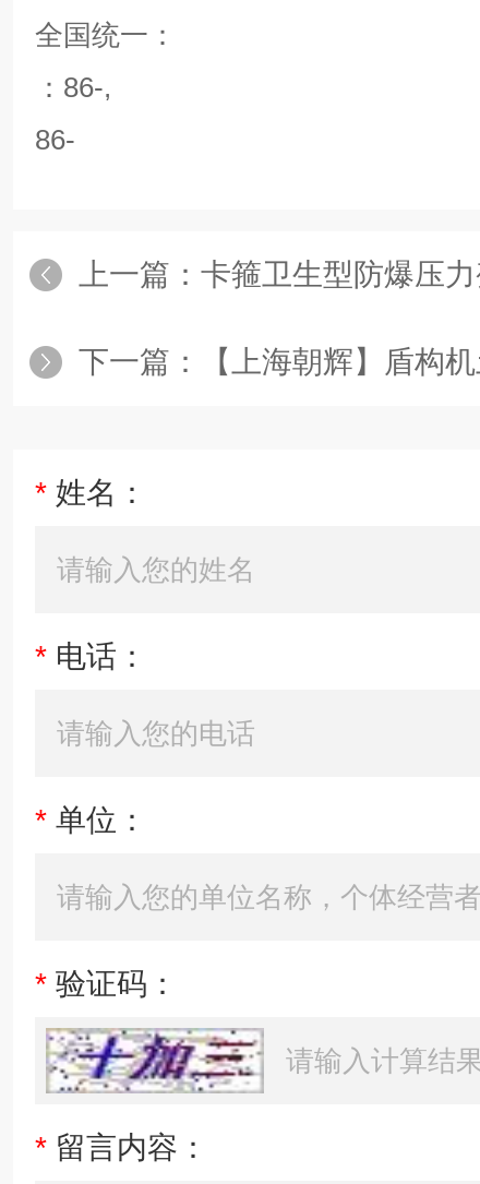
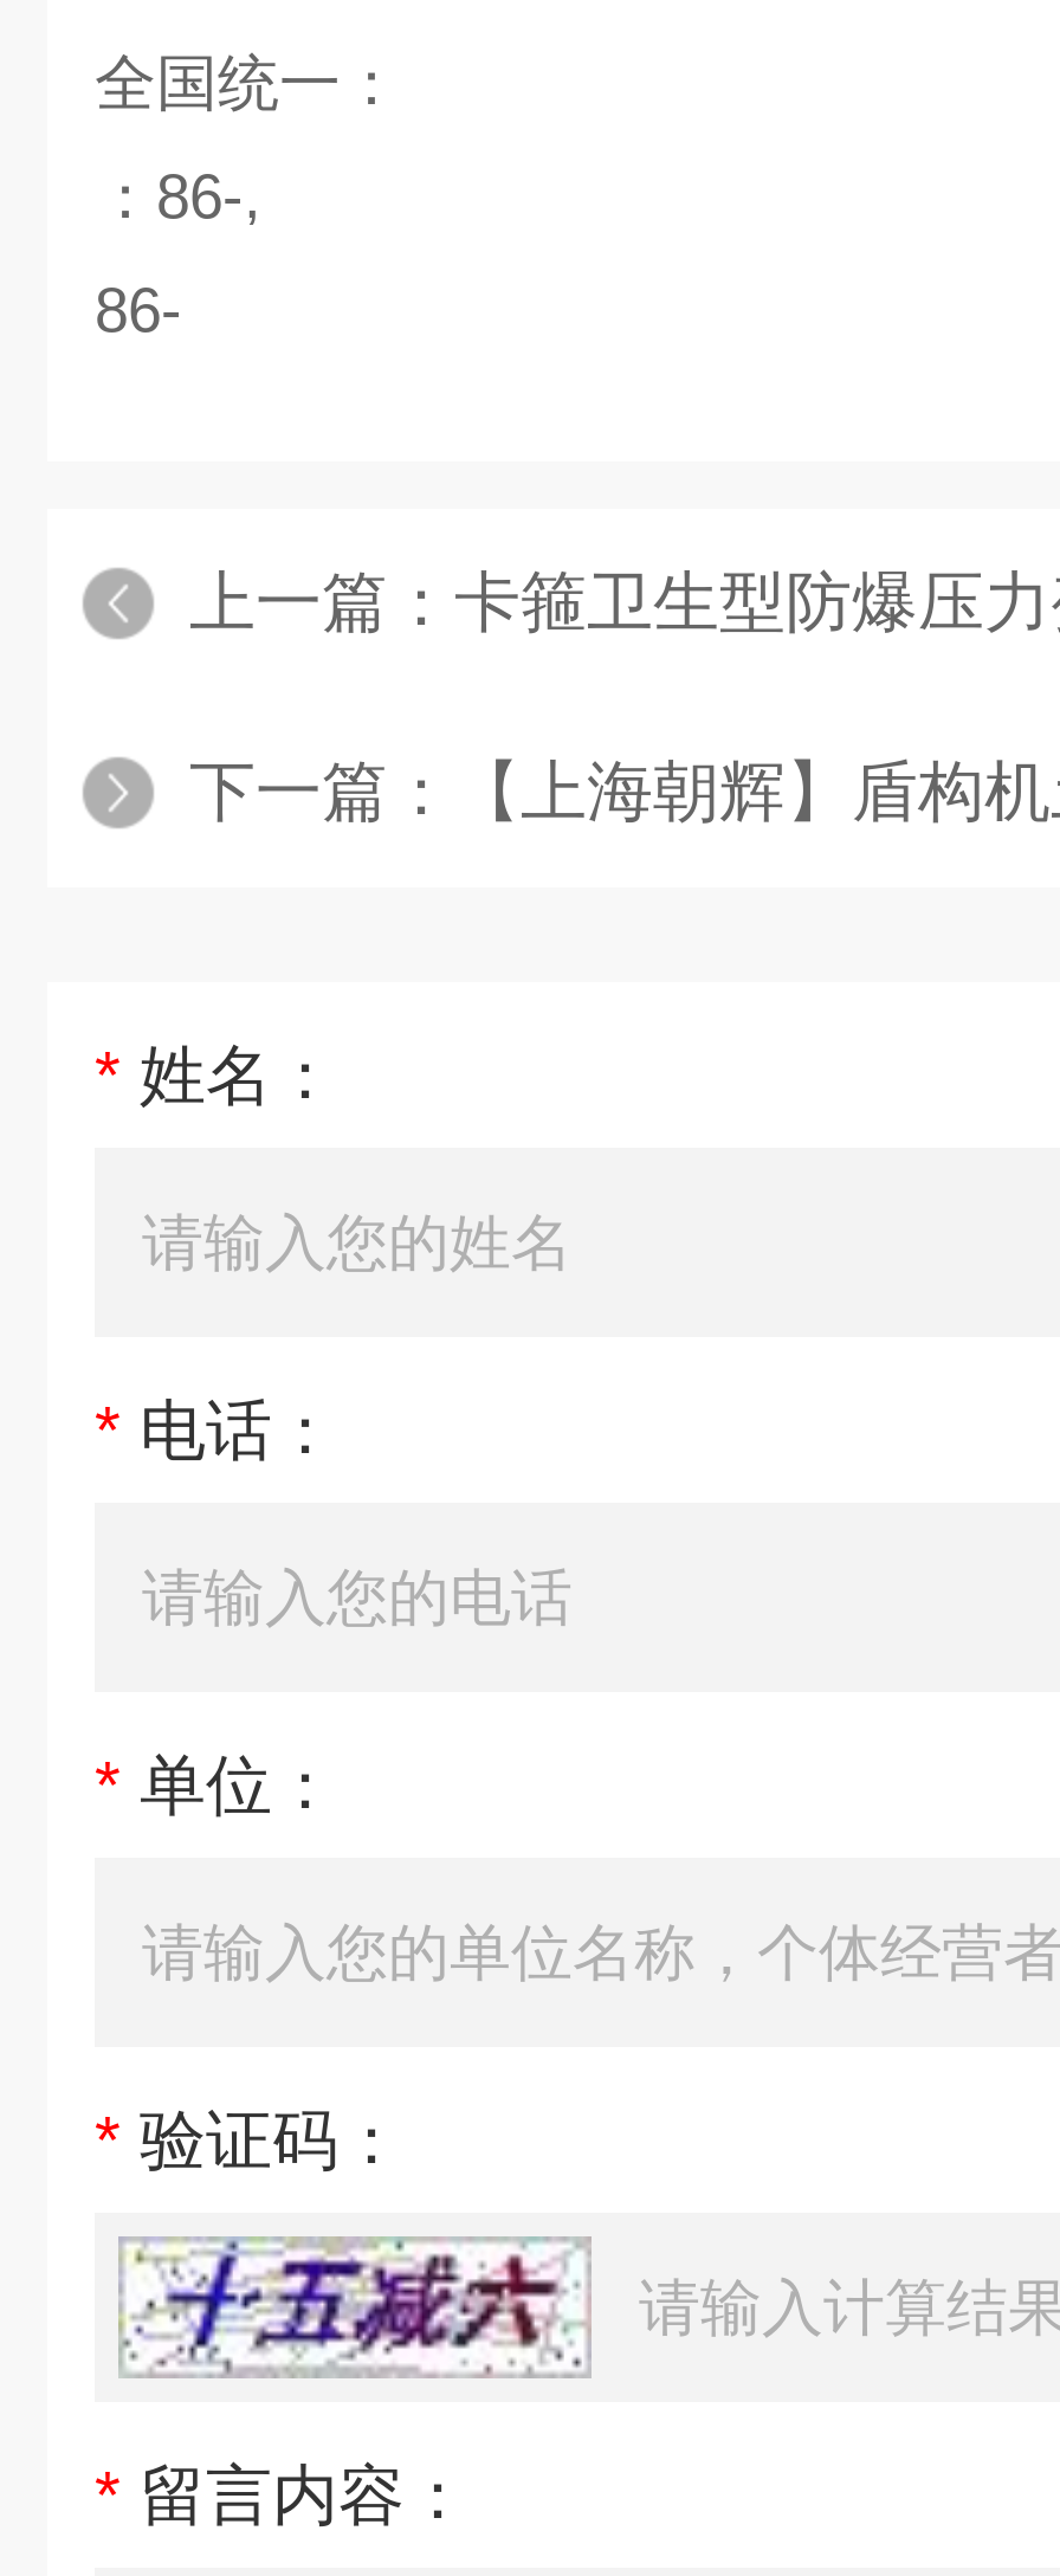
- [image]
+ [image]
